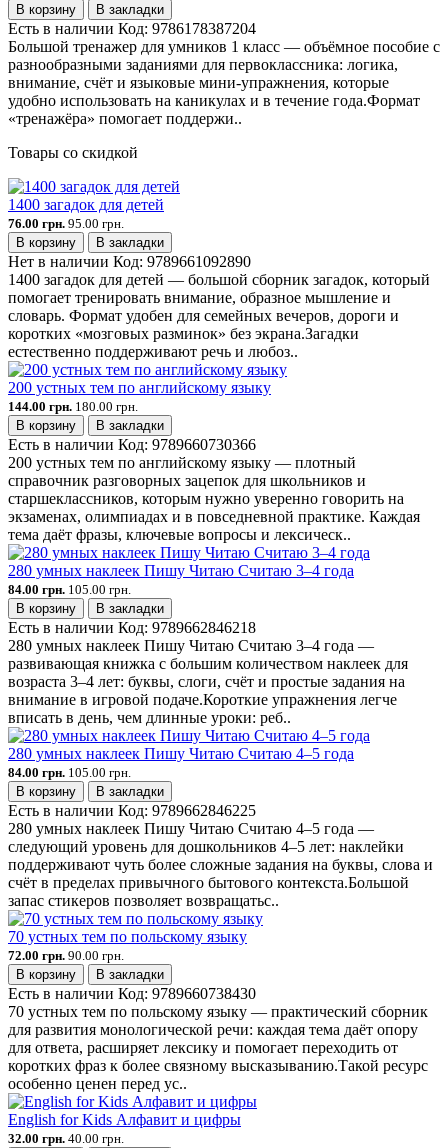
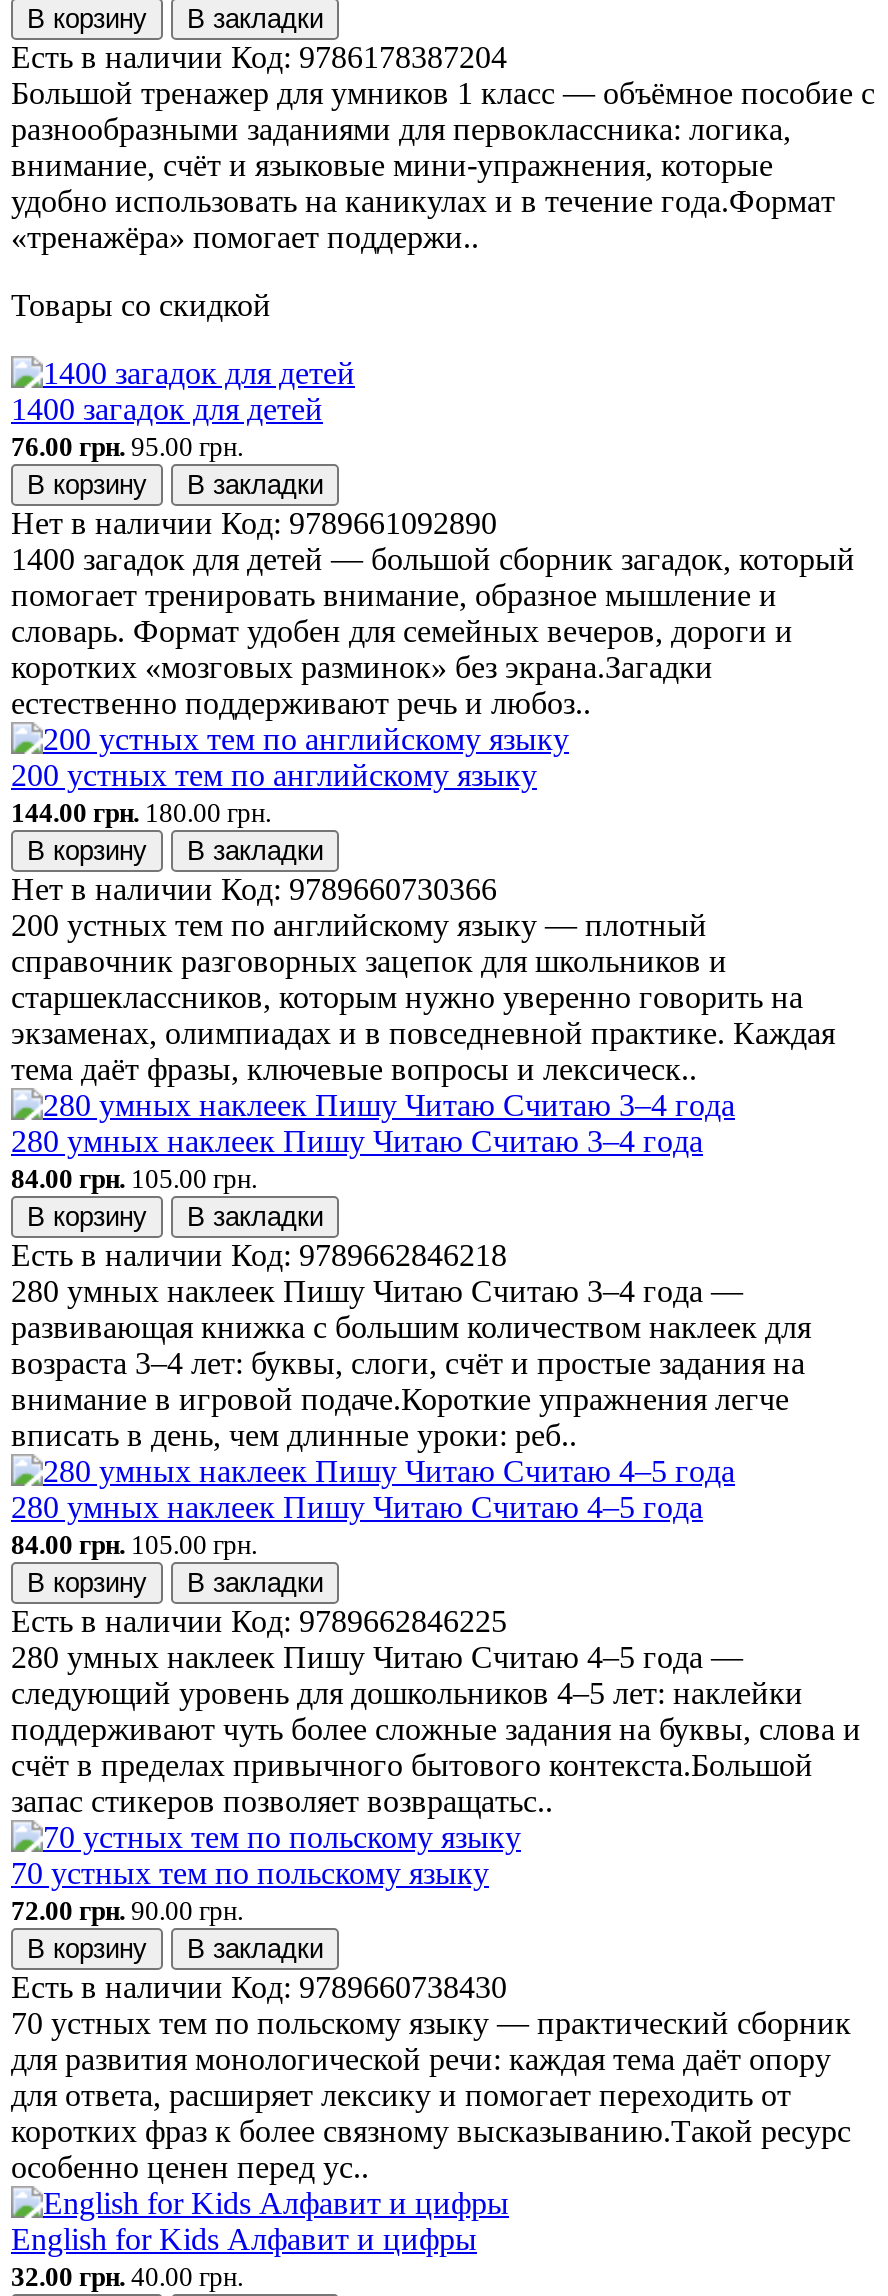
- Есть в наличии Код:9789660730366
+ Нет в наличии Код:9789660730366
